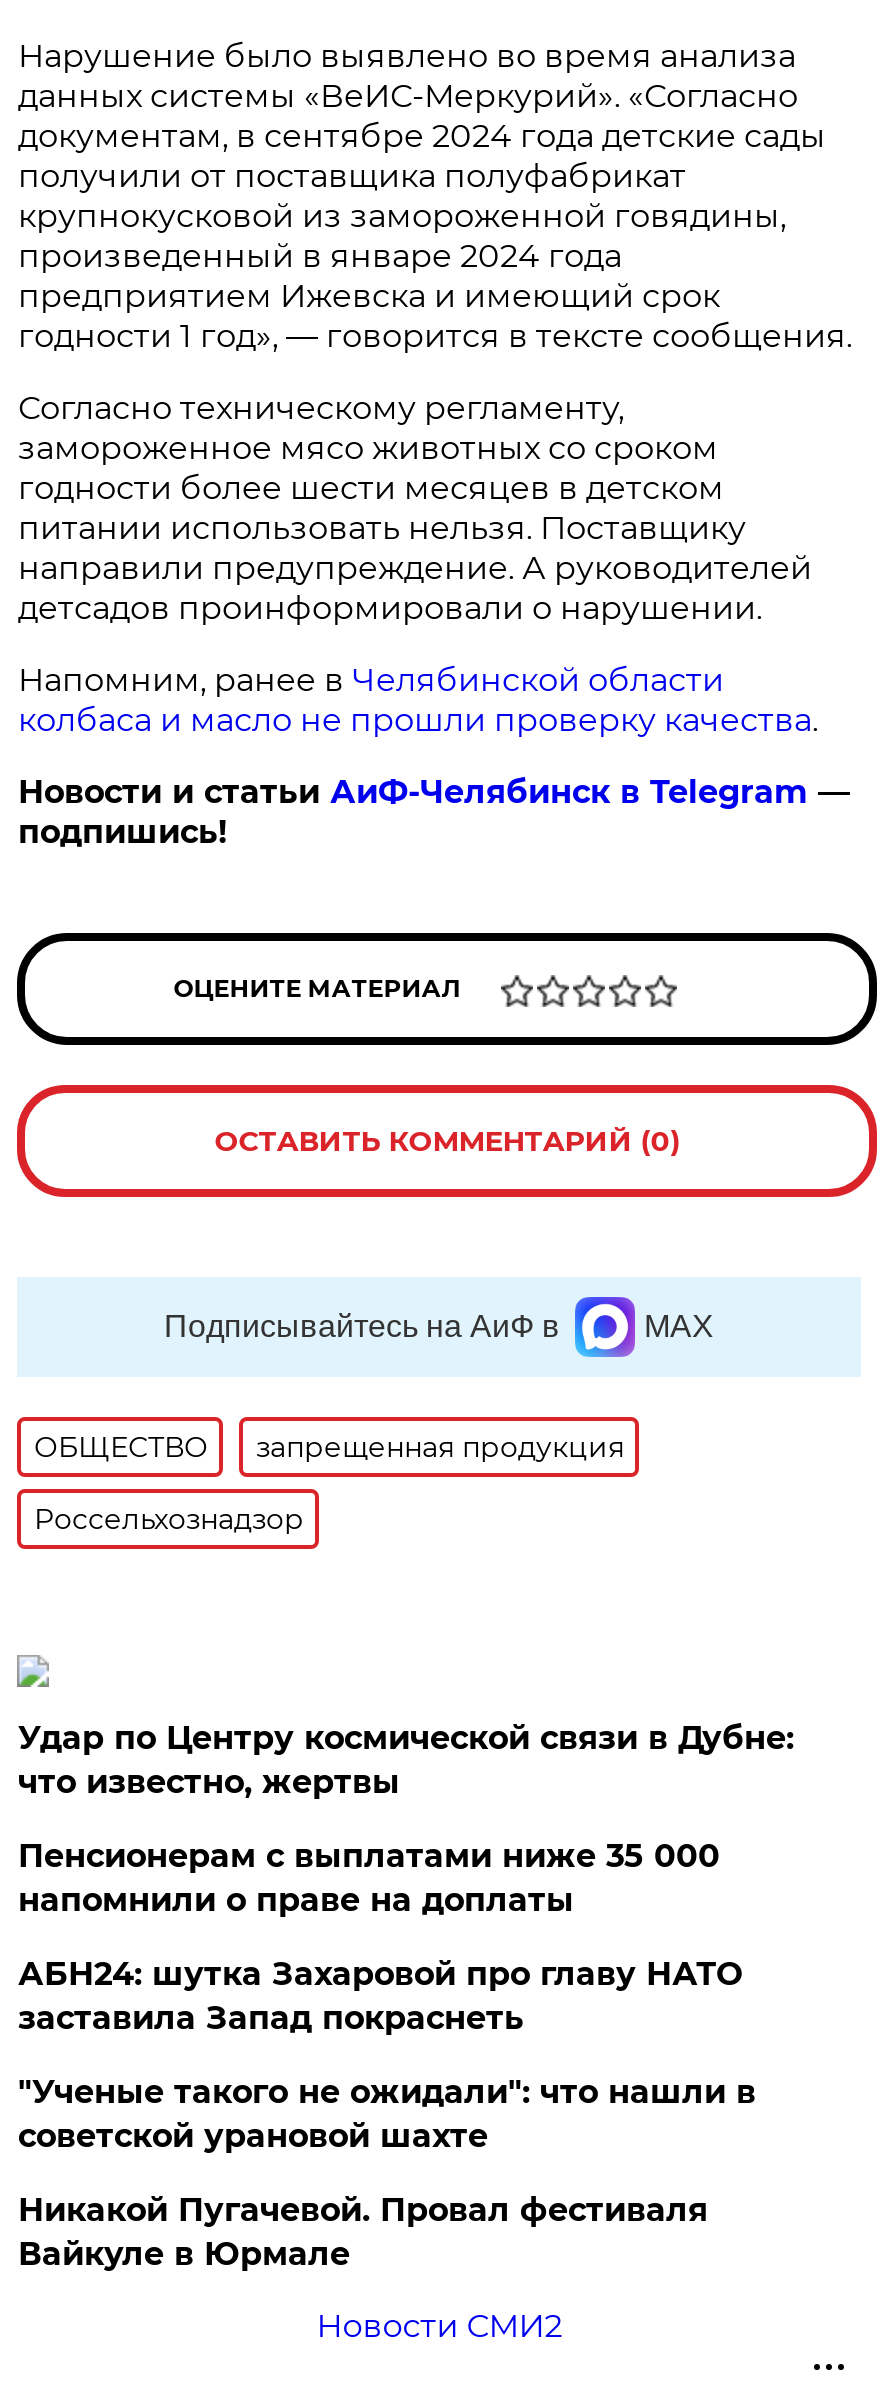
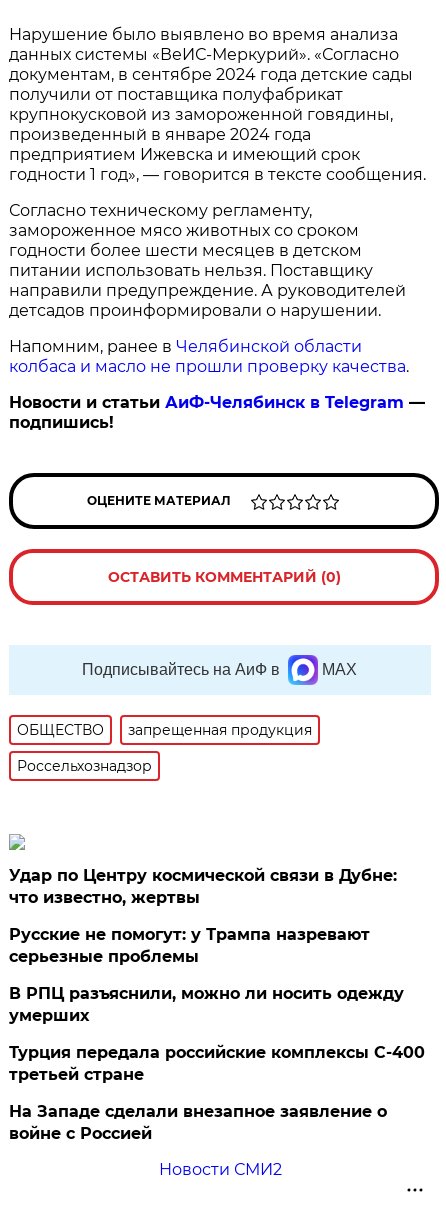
- Пенсионерам с выплатами ниже 35 000
- напомнили о праве на доплаты
+ Русские не помогут: у Трампа назревают
+ серьезные проблемы

- АБН24: шутка Захаровой про главу НАТО
- заставила Запад покраснеть
+ В РПЦ разъяснили, можно ли носить одежду
+ умерших

- "Ученые такого не ожидали": что нашли в
- советской урановой шахте
+ Турция передала российские комплексы С-400
+ третьей стране

- Никакой Пугачевой. Провал фестиваля
- Вайкуле в Юрмале
+ На Западе сделали внезапное заявление о
+ войне с Россией
